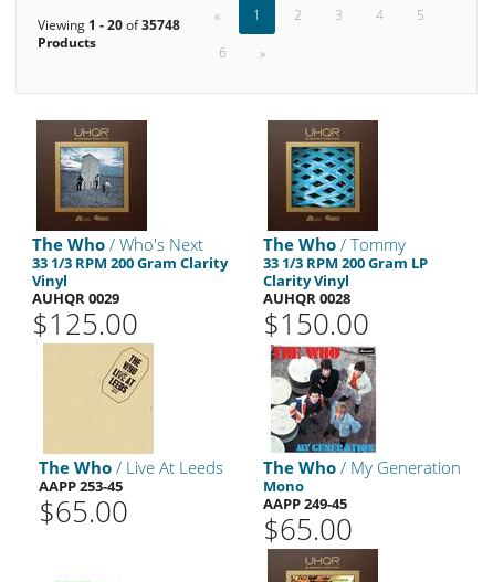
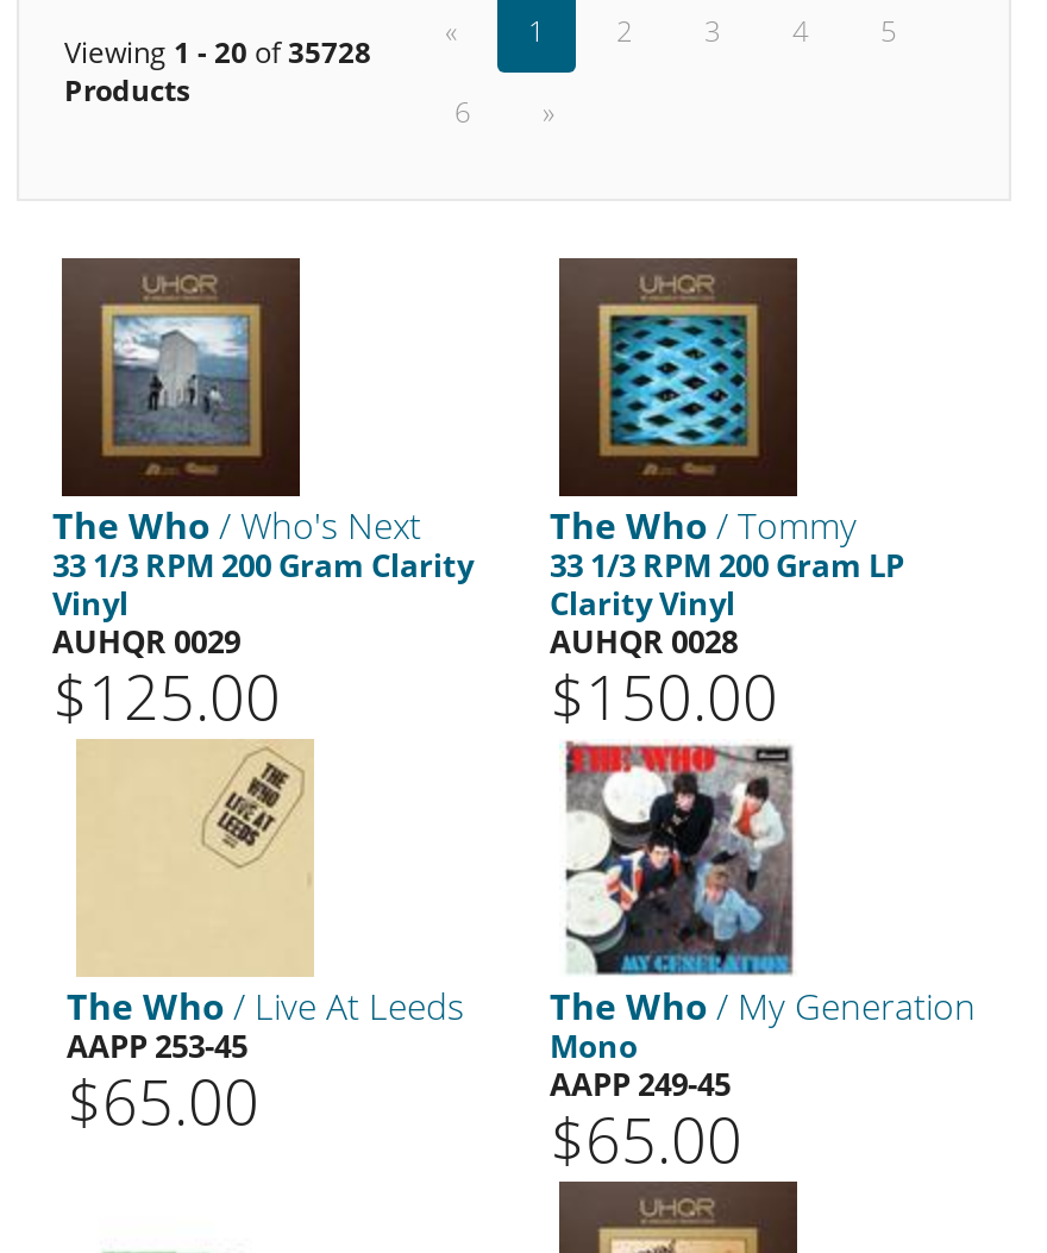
- Viewing 1 - 20 of 35748
+ Viewing 1 - 20 of 35728
